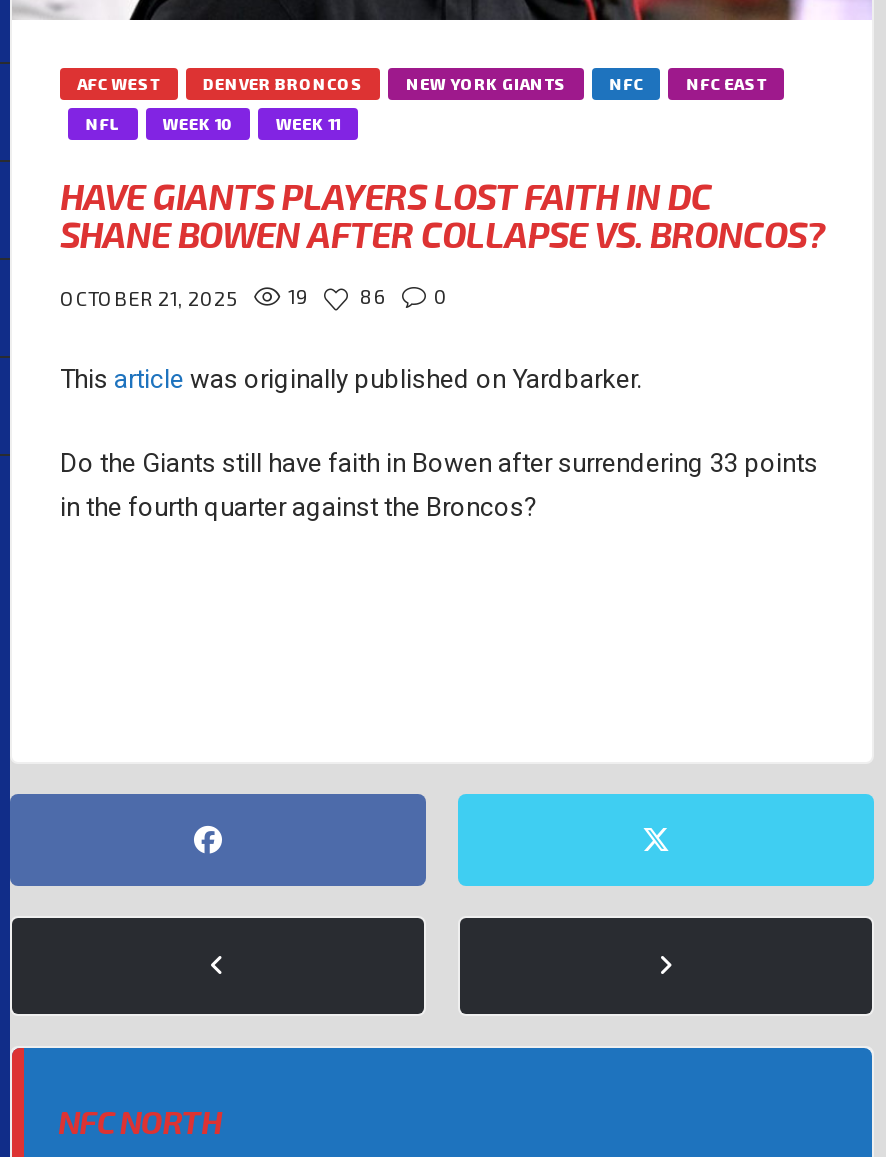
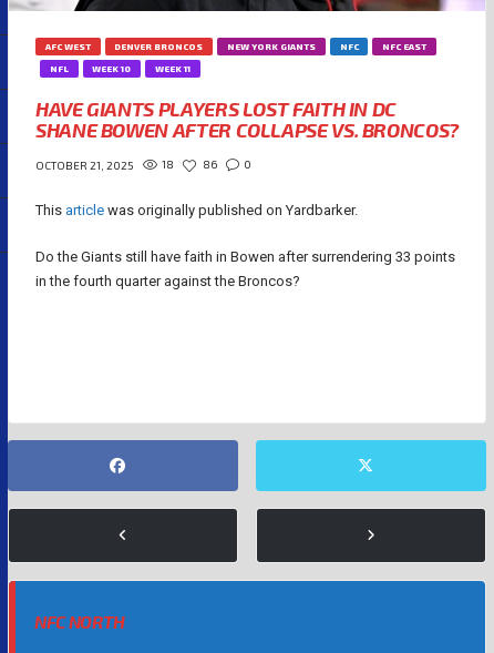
- 19
+ 18
